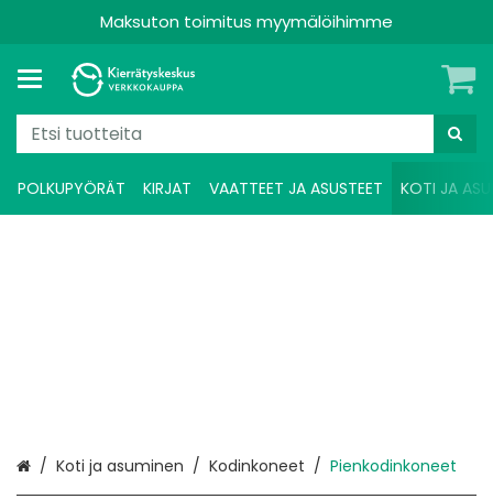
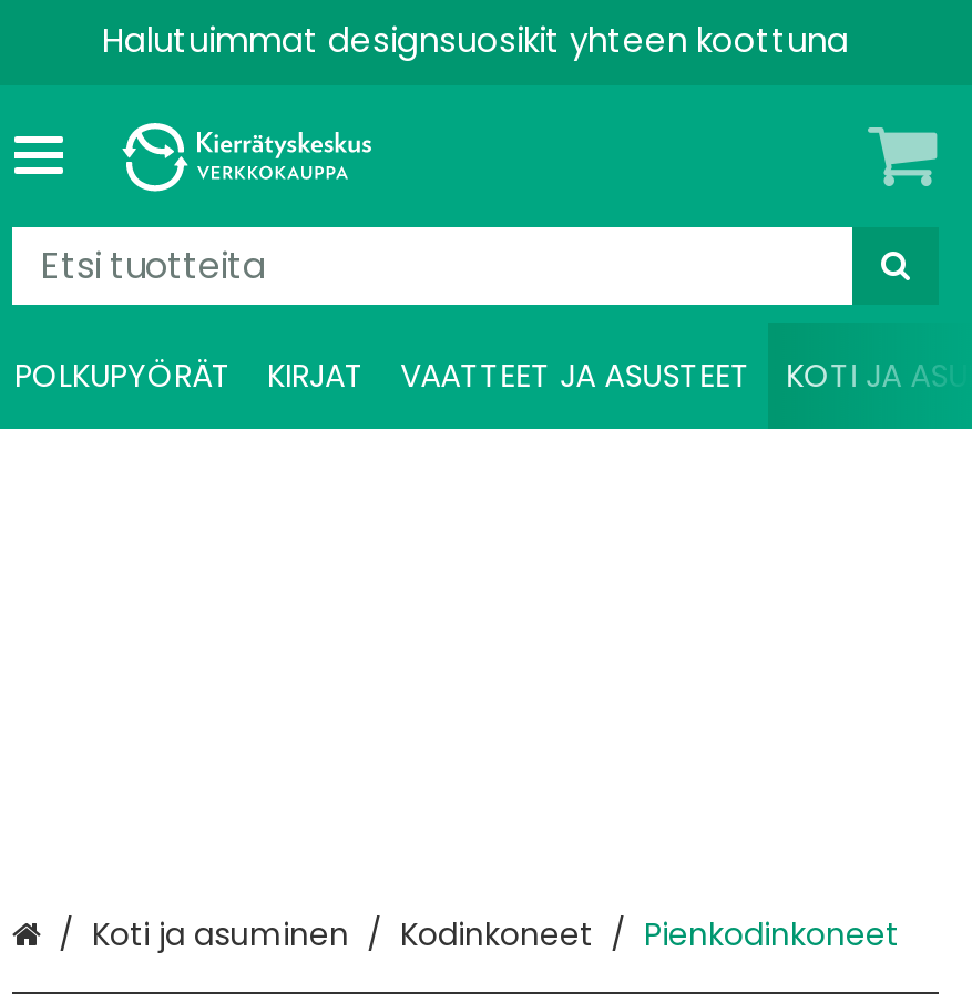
- Maksuton toimitus myymälöihimme
+ Halutuimmat designsuosikit yhteen koottuna
